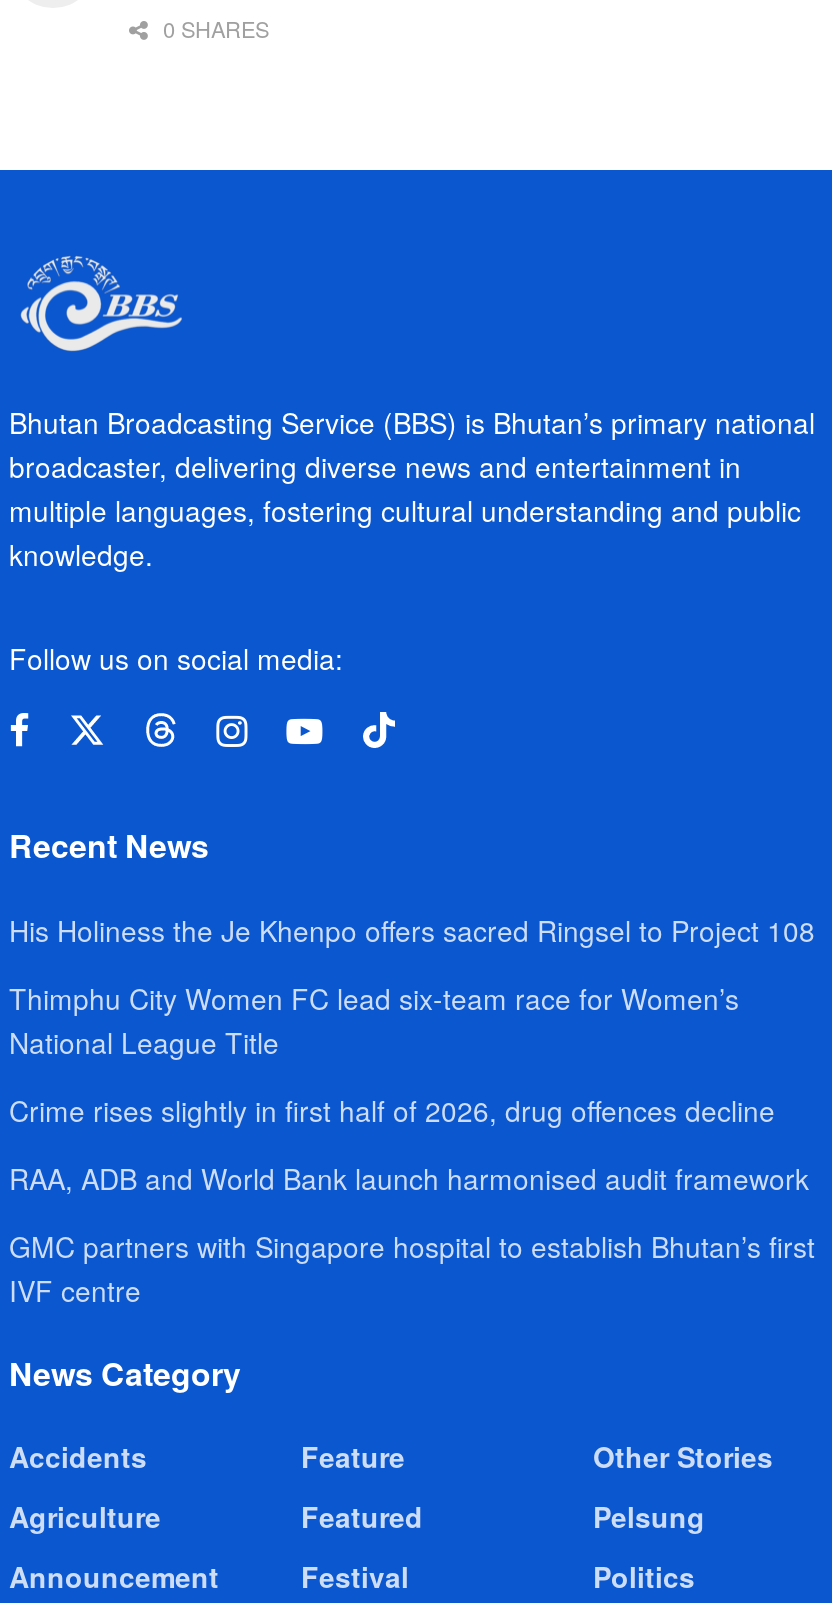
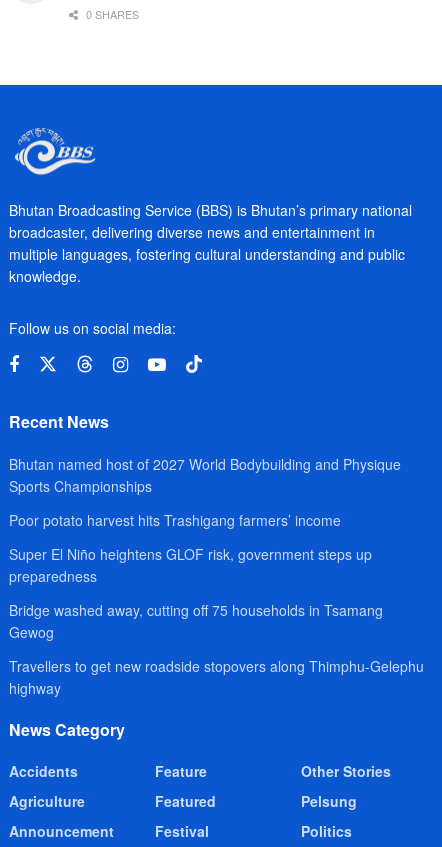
- His Holiness the Je Khenpo offers sacred Ringsel to Project 108
+ Bhutan named host of 2027 World Bodybuilding and Physique
+ Sports Championships

- Thimphu City Women FC lead six-team race for Women’s
- National League Title
+ Poor potato harvest hits Trashigang farmers’ income

- Crime rises slightly in first half of 2026, drug offences decline
+ Super El Niño heightens GLOF risk, government steps up
+ preparedness

- RAA, ADB and World Bank launch harmonised audit framework
+ Bridge washed away, cutting off 75 households in Tsamang
+ Gewog

- GMC partners with Singapore hospital to establish Bhutan’s first
- IVF centre
+ Travellers to get new roadside stopovers along Thimphu-Gelephu
+ highway
